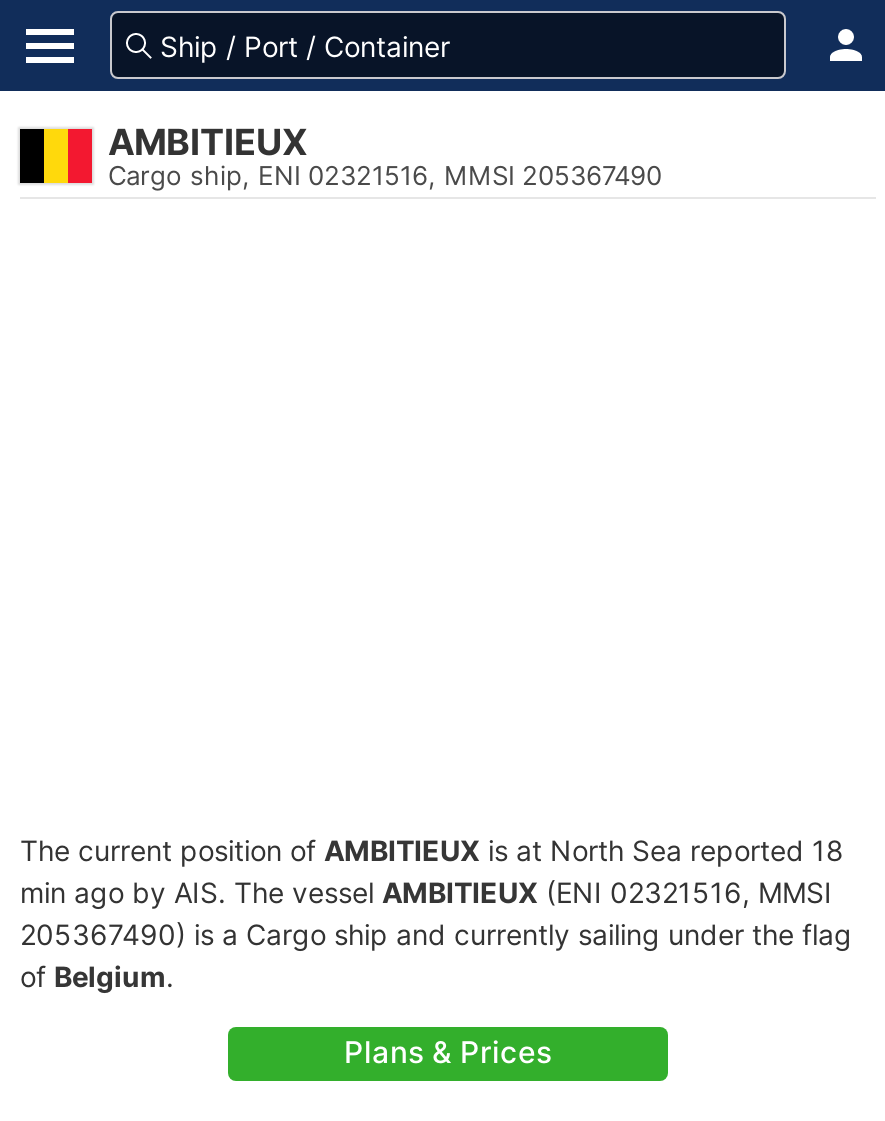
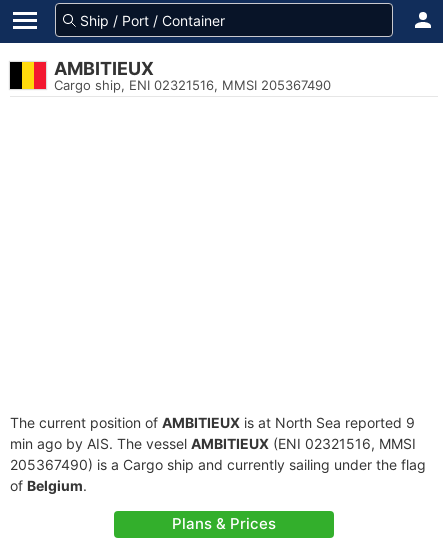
- The current position of AMBITIEUX is at North Sea reported 18
+ The current position of AMBITIEUX is at North Sea reported 9
